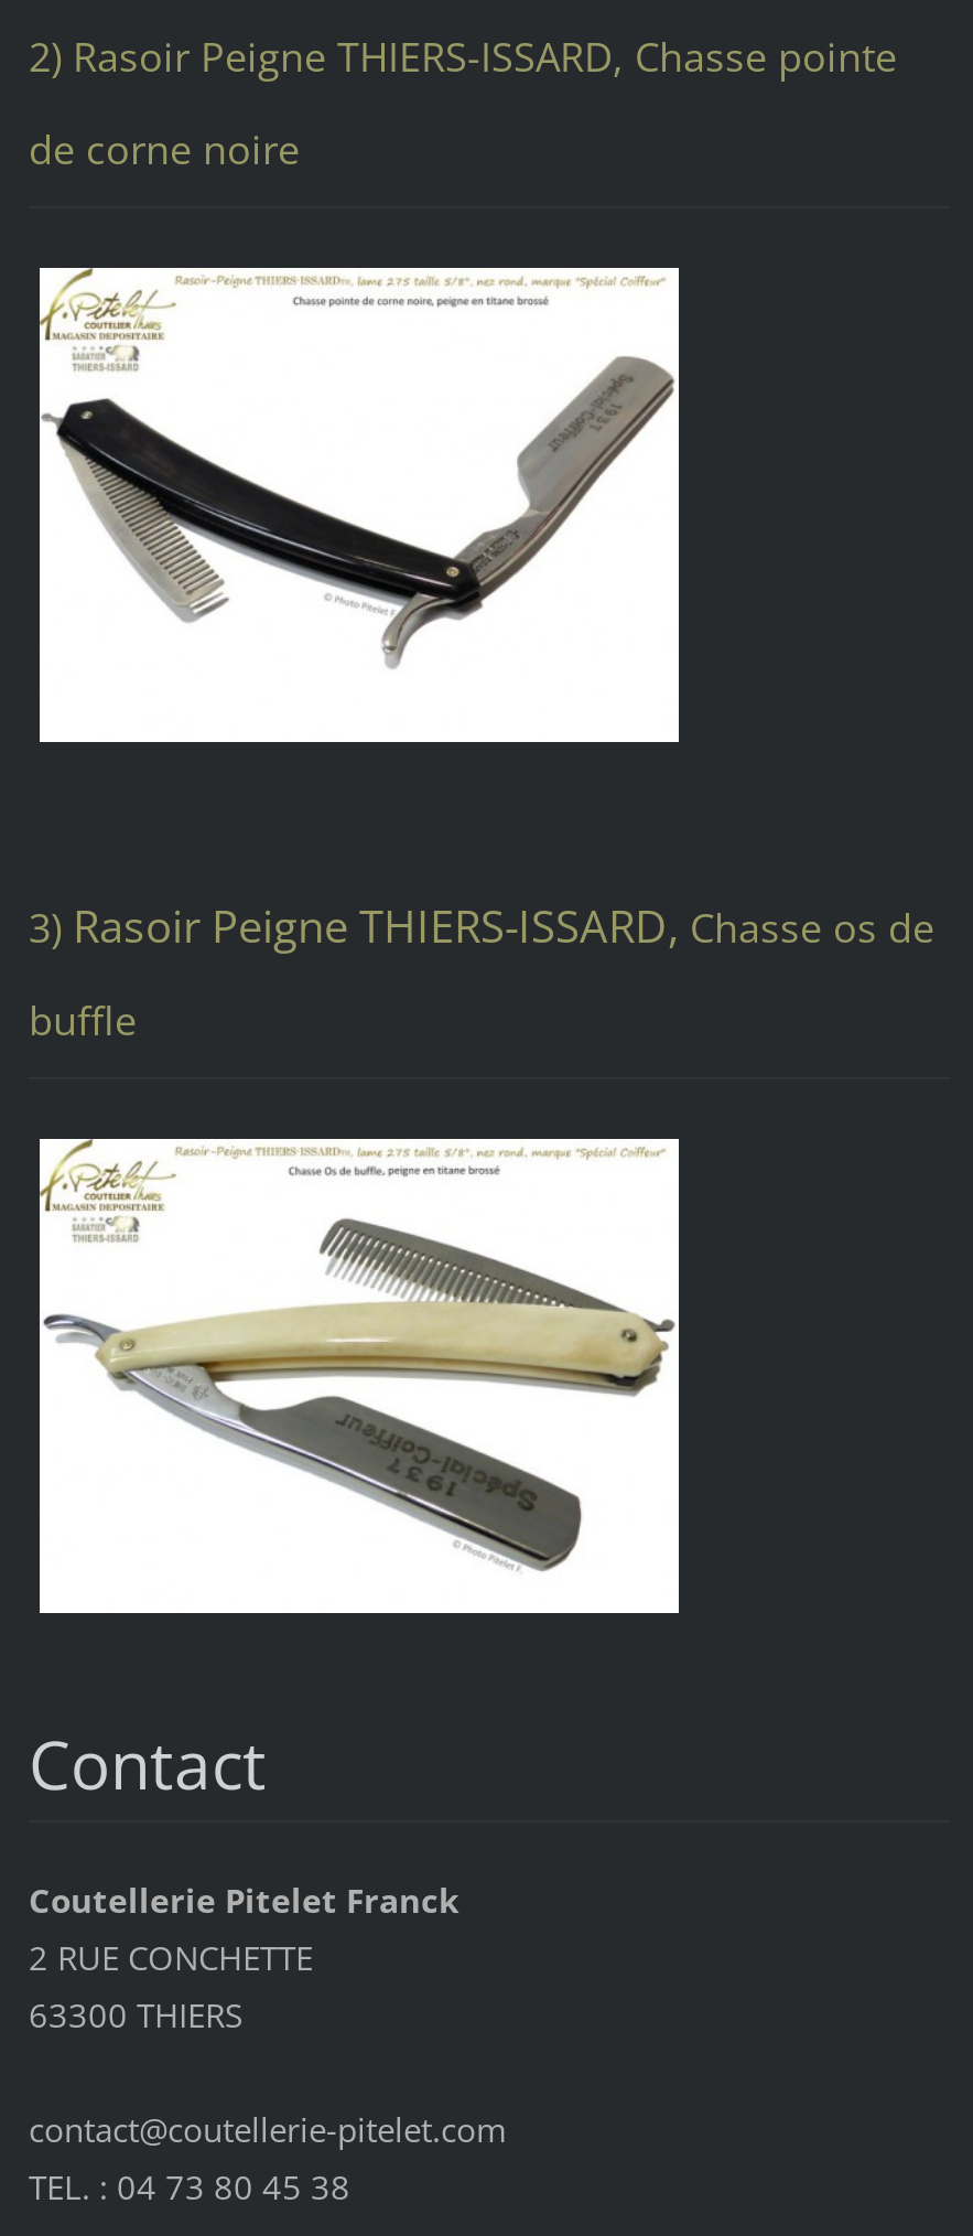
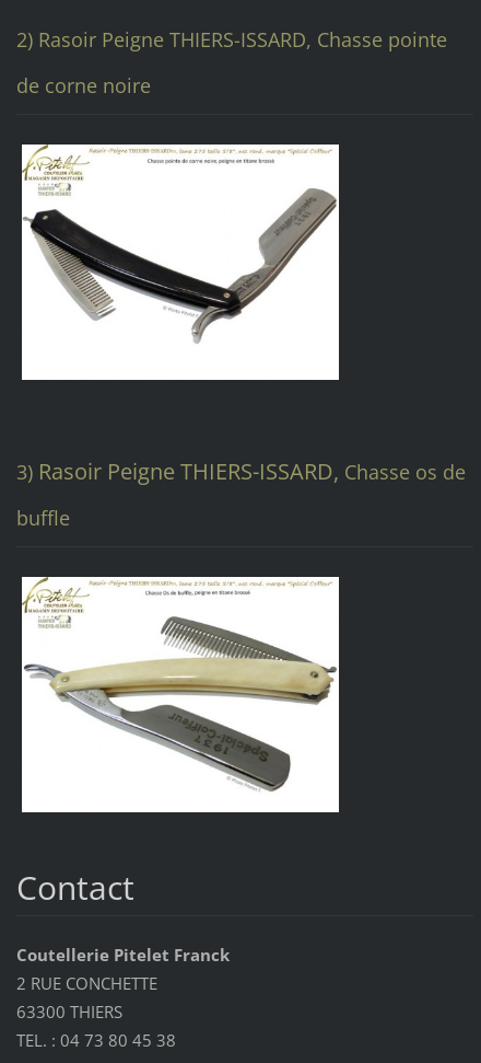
- contact@coutellerie-pitelet.com
